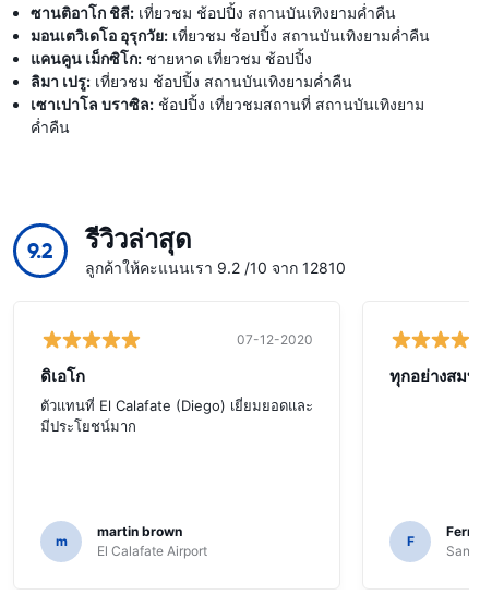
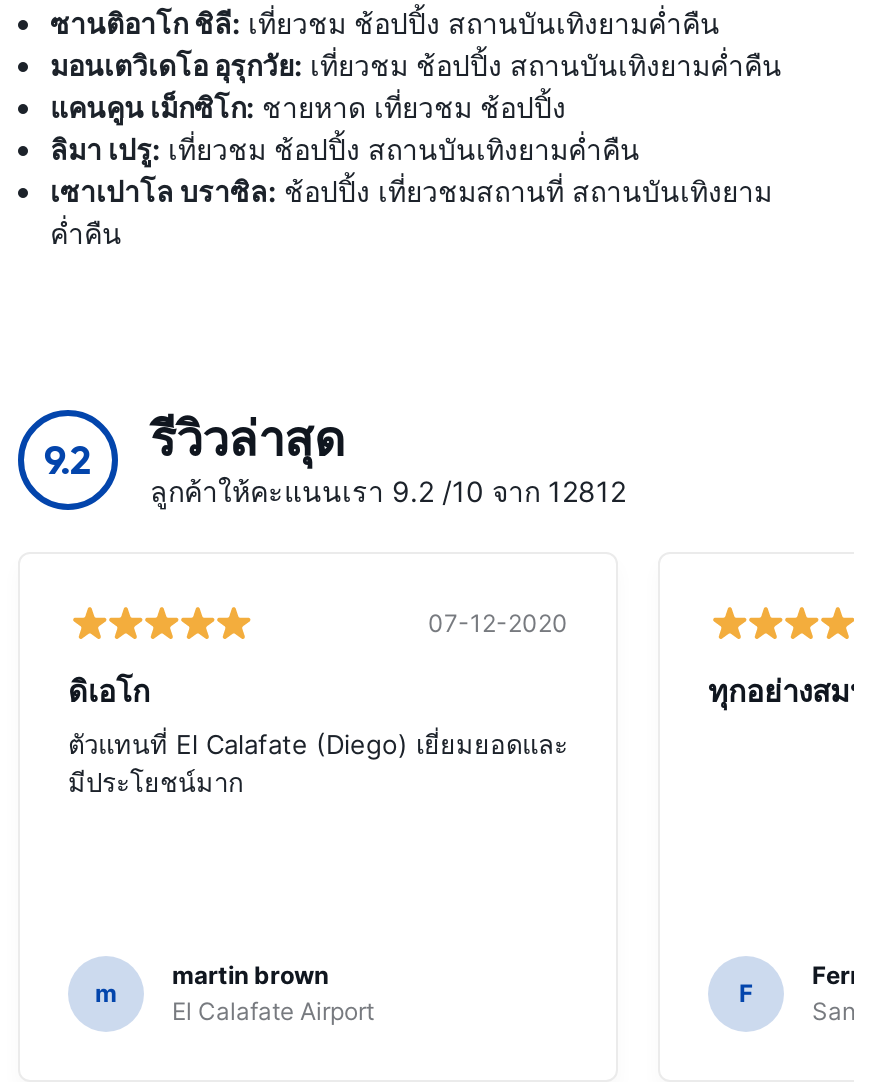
- ลูกค้าให้คะแนนเรา 9.2 /10 จาก 12810
+ ลูกค้าให้คะแนนเรา 9.2 /10 จาก 12812
